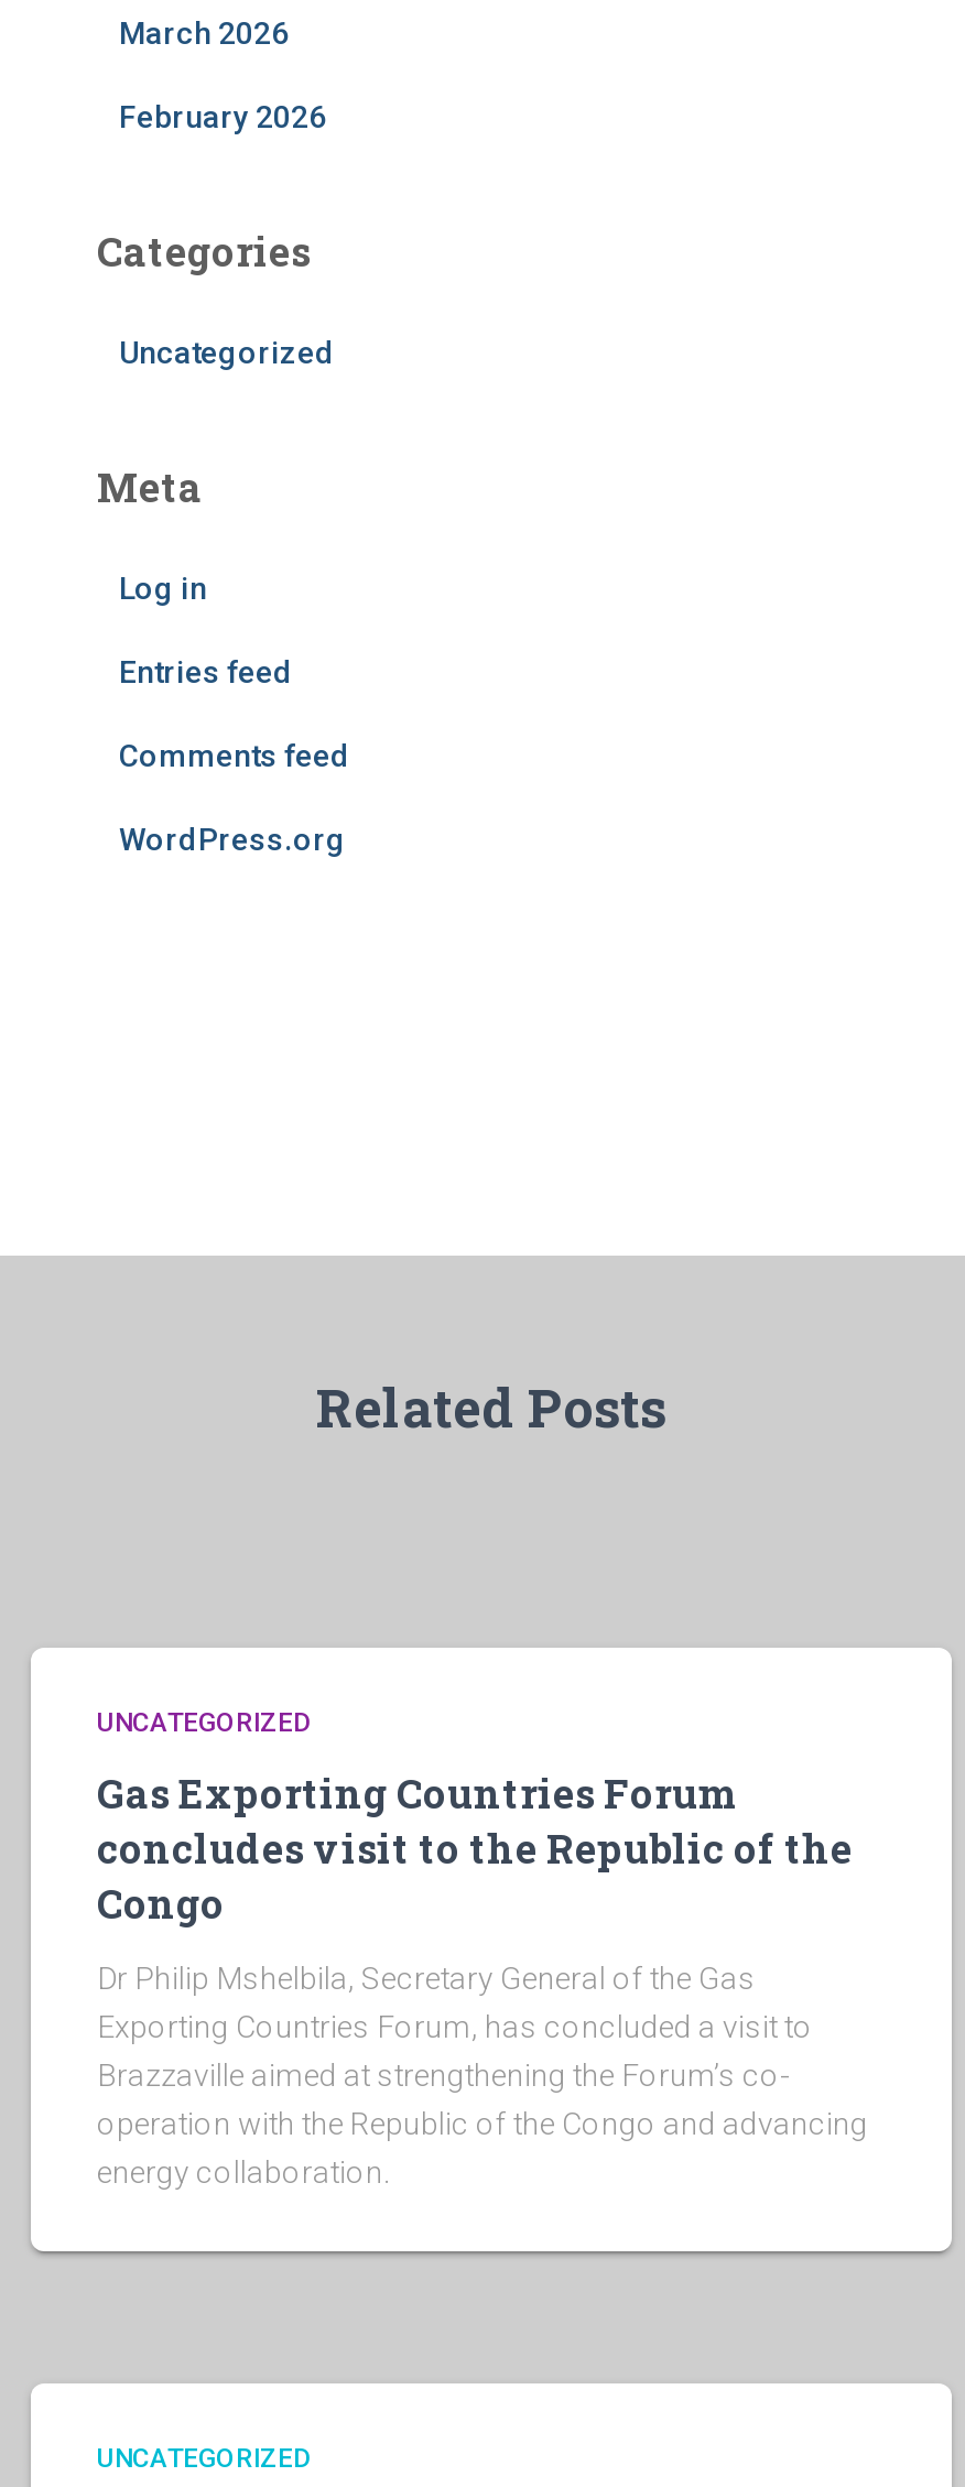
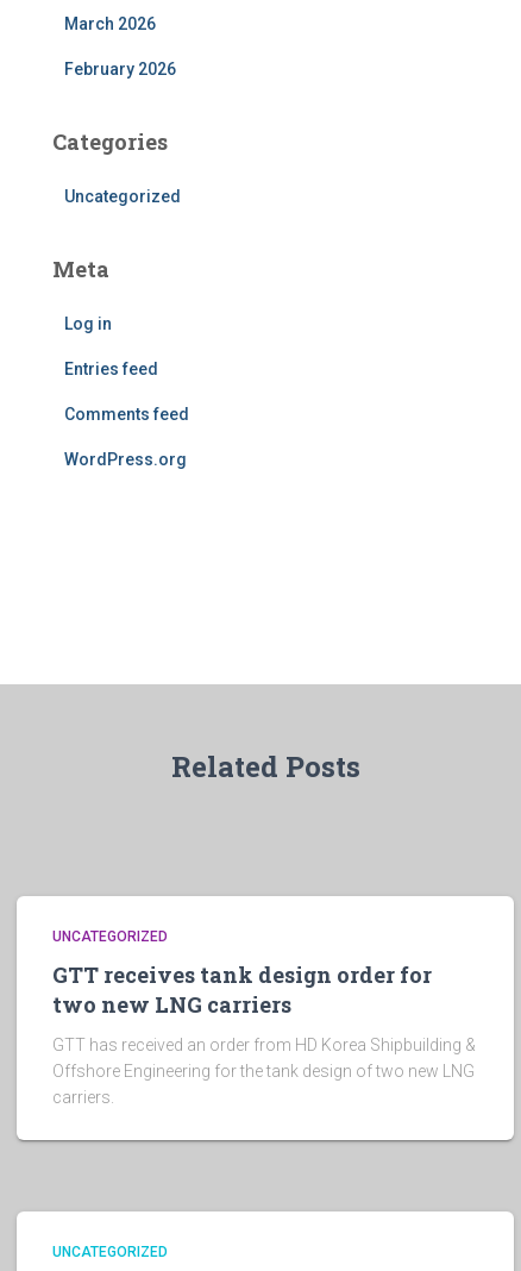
- Gas Exporting Countries Forum
- concludes visit to the Republic of the
- Congo
+ GTT receives tank design order for
+ two new LNG carriers

- Dr Philip Mshelbila, Secretary General of the Gas
- Exporting Countries Forum, has concluded a visit to
- Brazzaville aimed at strengthening the Forum’s co-
- operation with the Republic of the Congo and advancing
- energy collaboration.
+ GTT has received an order from HD Korea Shipbuilding &
+ Offshore Engineering for the tank design of two new LNG
+ carriers.
